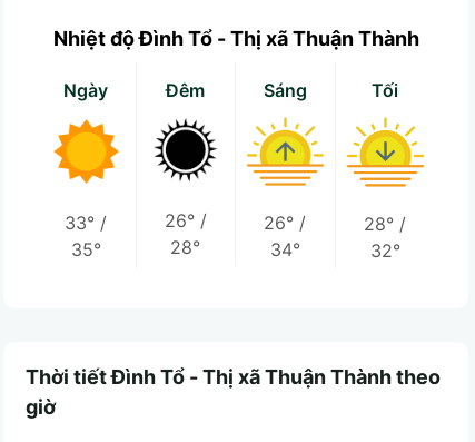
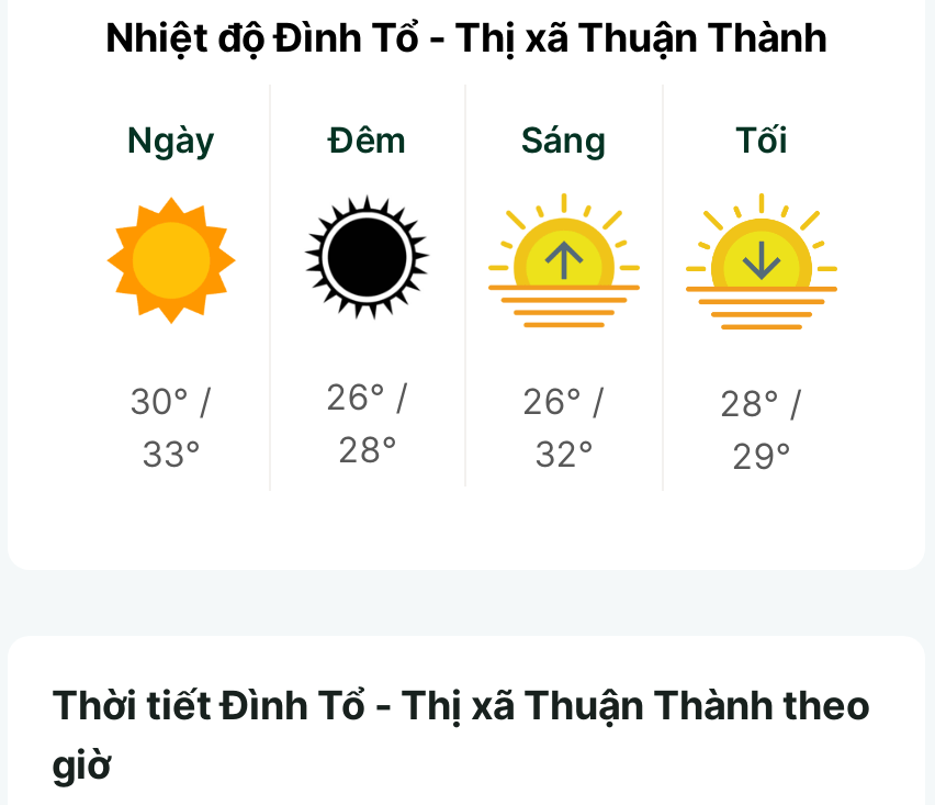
- 33° /
+ 30° /

- 35°
+ 33°

- 34°
+ 32°

- 32°
+ 29°
